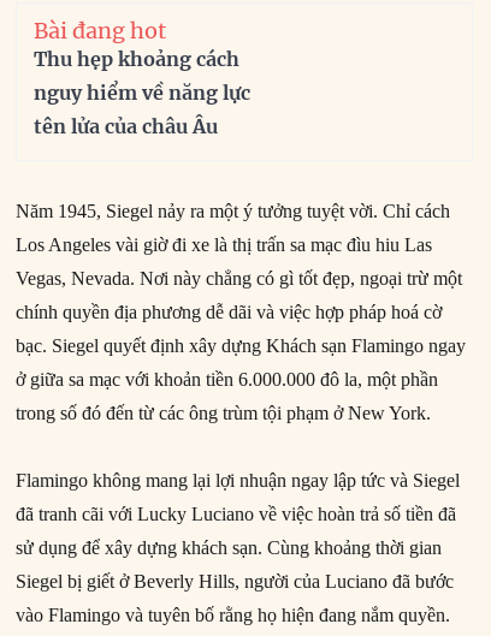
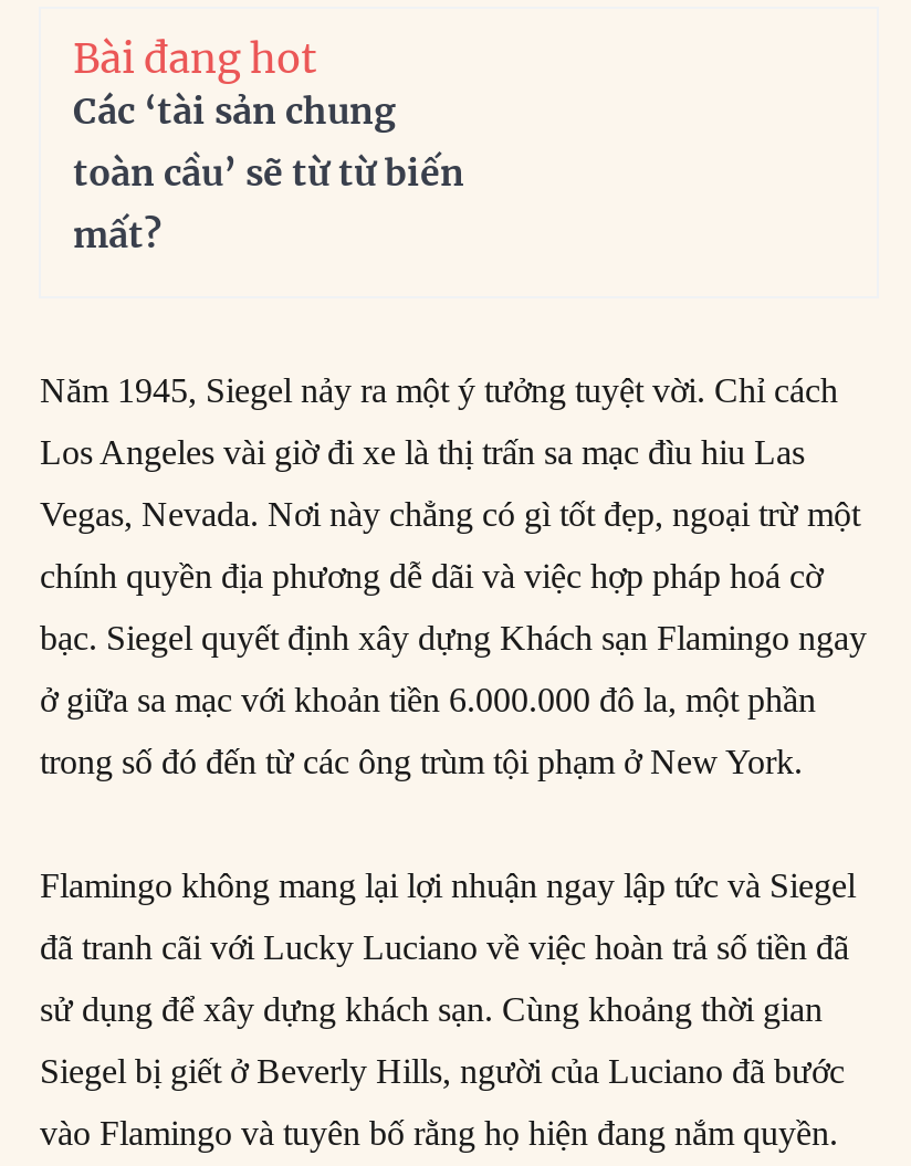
- Thu hẹp khoảng cách
- nguy hiểm về năng lực
- tên lửa của châu Âu
+ Các ‘tài sản chung
+ toàn cầu’ sẽ từ từ biến
+ mất?
